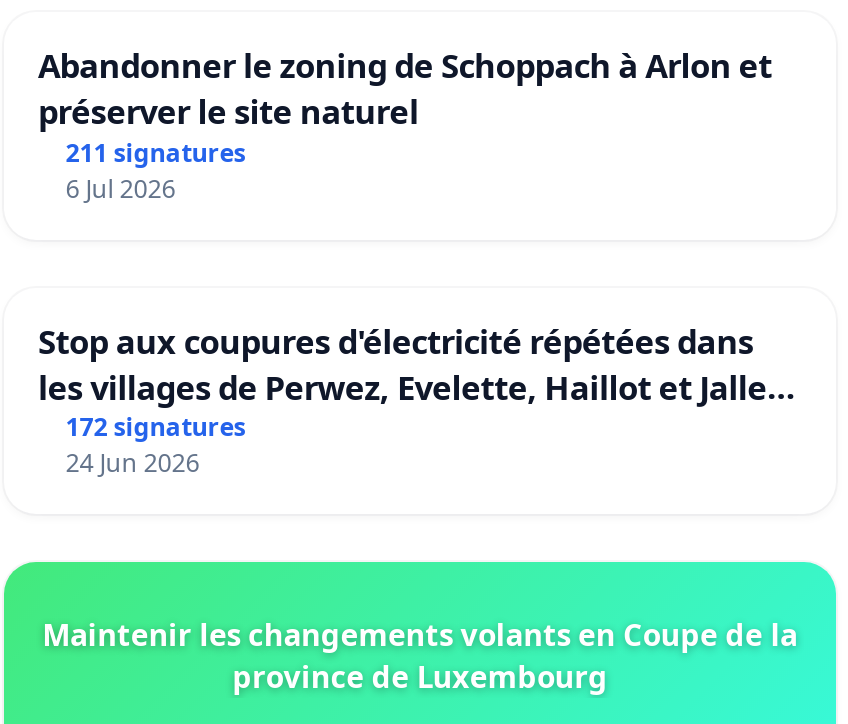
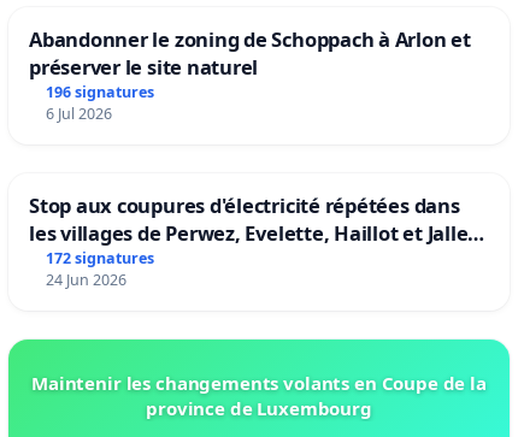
- 211 signatures
+ 196 signatures
